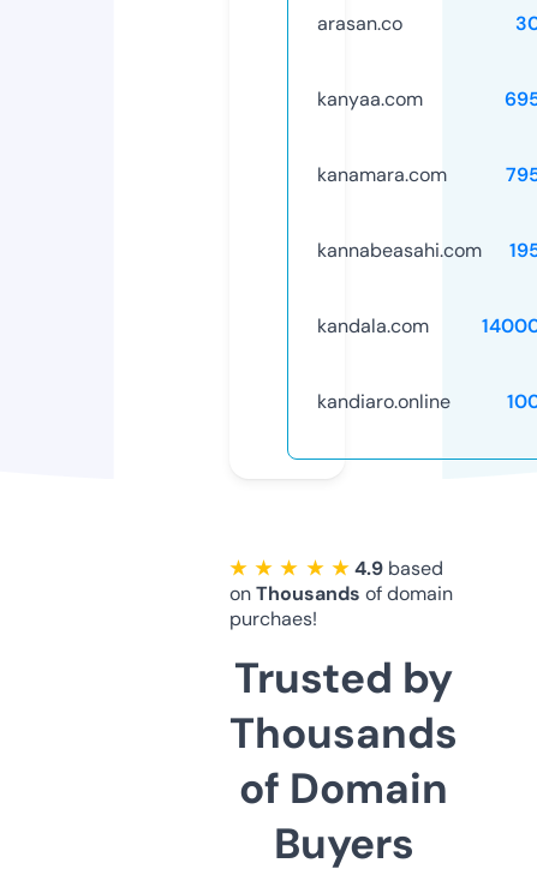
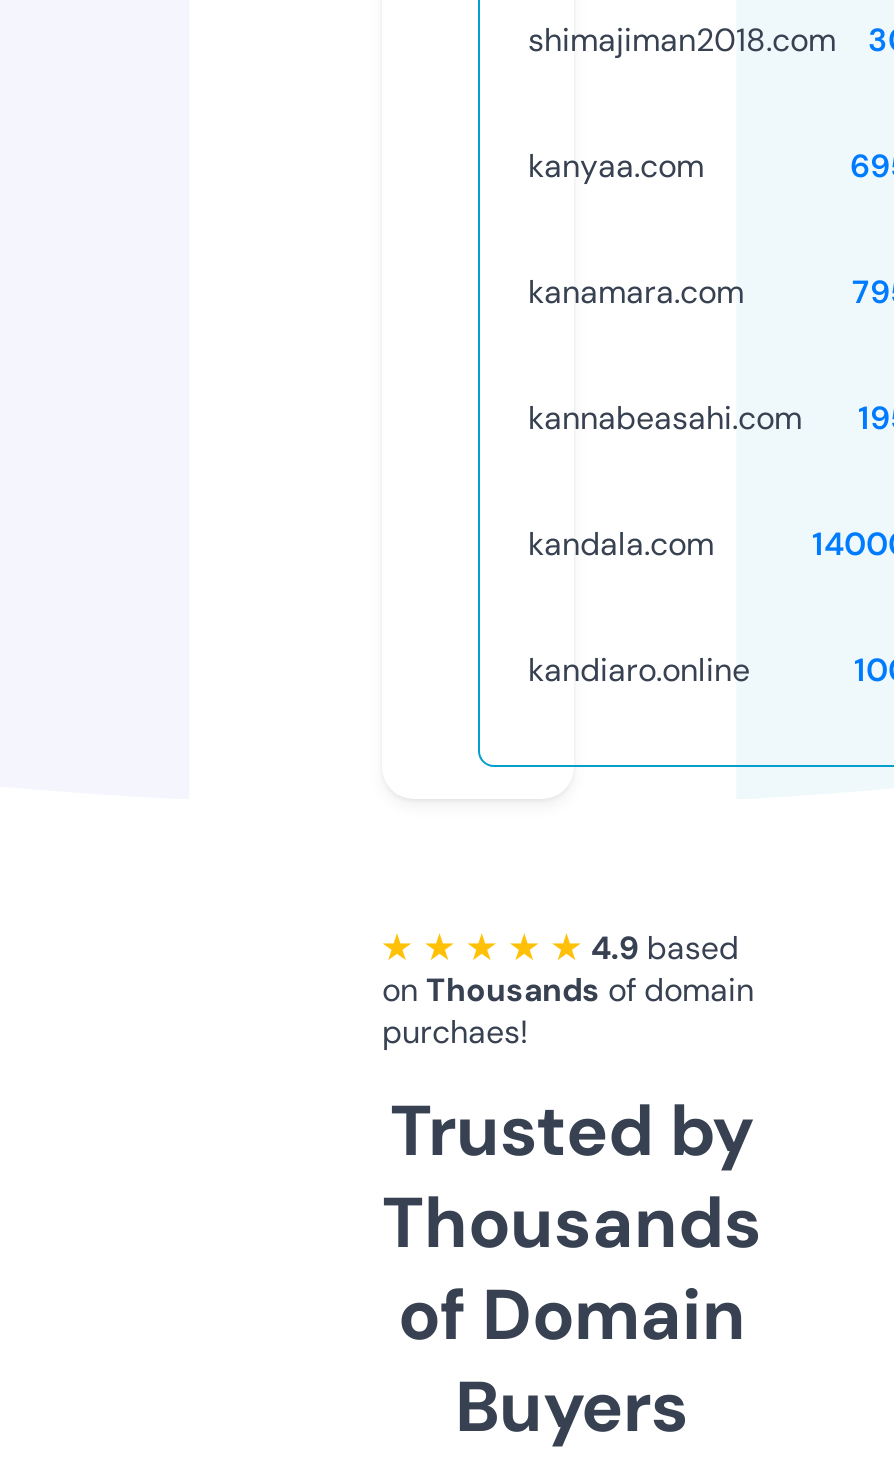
- arasan.co
+ shimajiman2018.com
